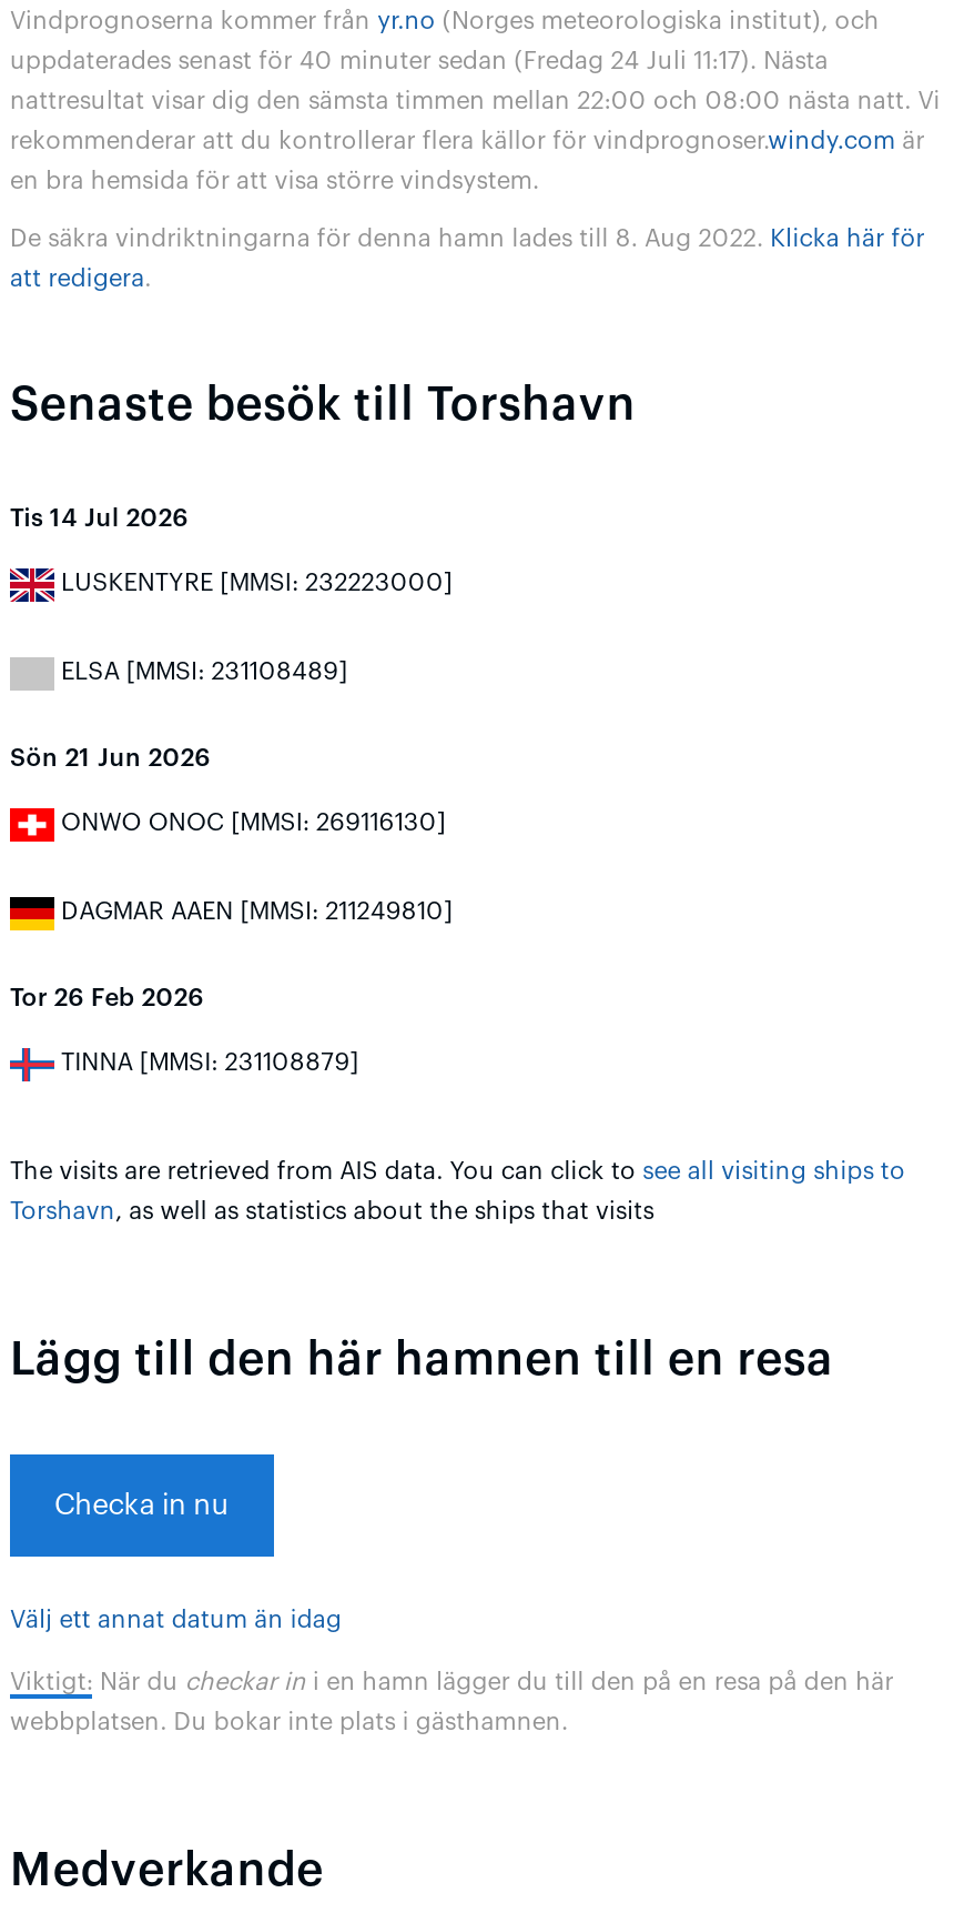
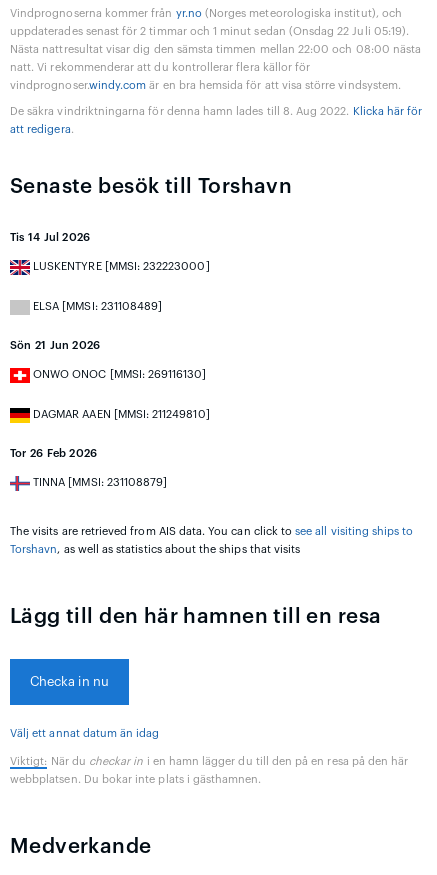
- uppdaterades senast för 40 minuter sedan (Fredag 24 Juli 11:17). Nästa
+ uppdaterades senast för 2 timmar och 1 minut sedan (Onsdag 22 Juli 05:19).

- nattresultat visar dig den sämsta timmen mellan 22:00 och 08:00 nästa natt. Vi
+ Nästa nattresultat visar dig den sämsta timmen mellan 22:00 och 08:00 nästa

- rekommenderar att du kontrollerar flera källor för vindprognoser.windy.com är
+ natt. Vi rekommenderar att du kontrollerar flera källor för

- en bra hemsida för att visa större vindsystem.
+ vindprognoser.windy.com är en bra hemsida för att visa större vindsystem.
